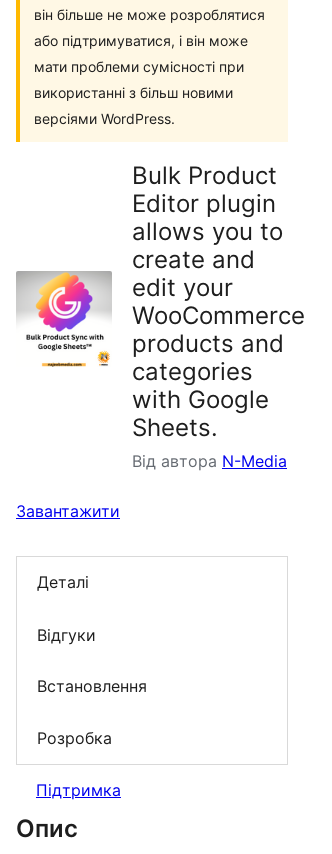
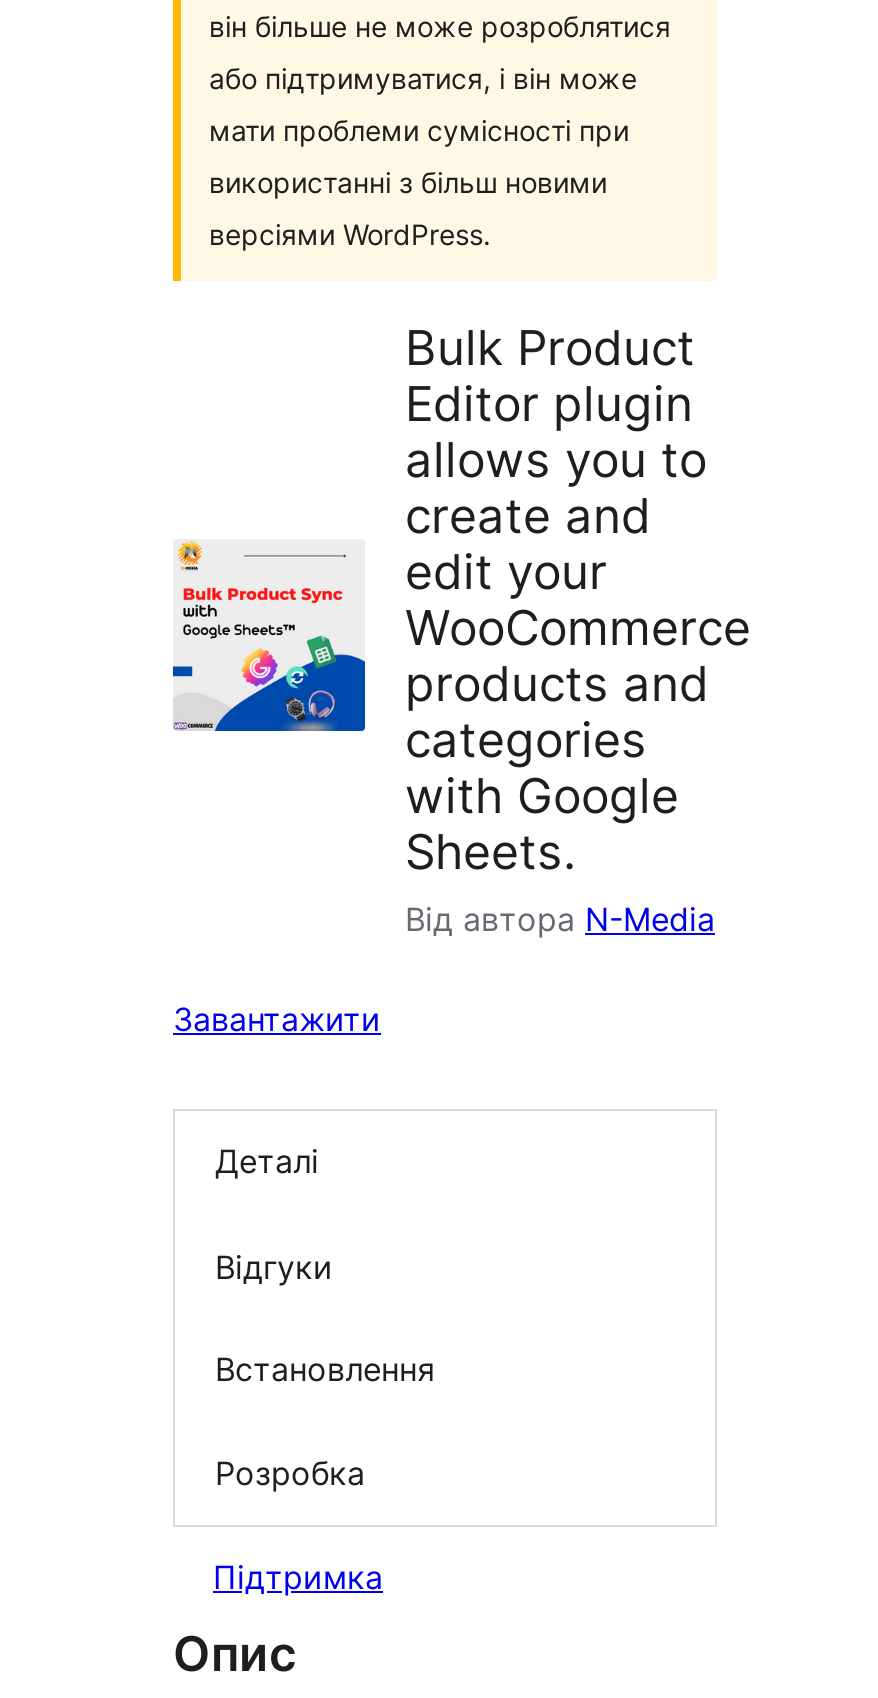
- [image]
+ [image]
